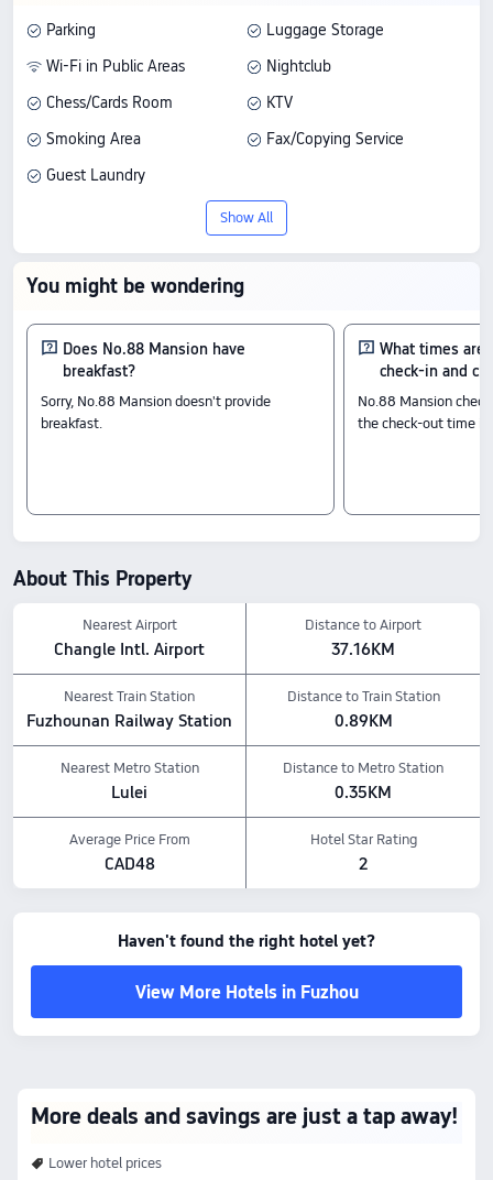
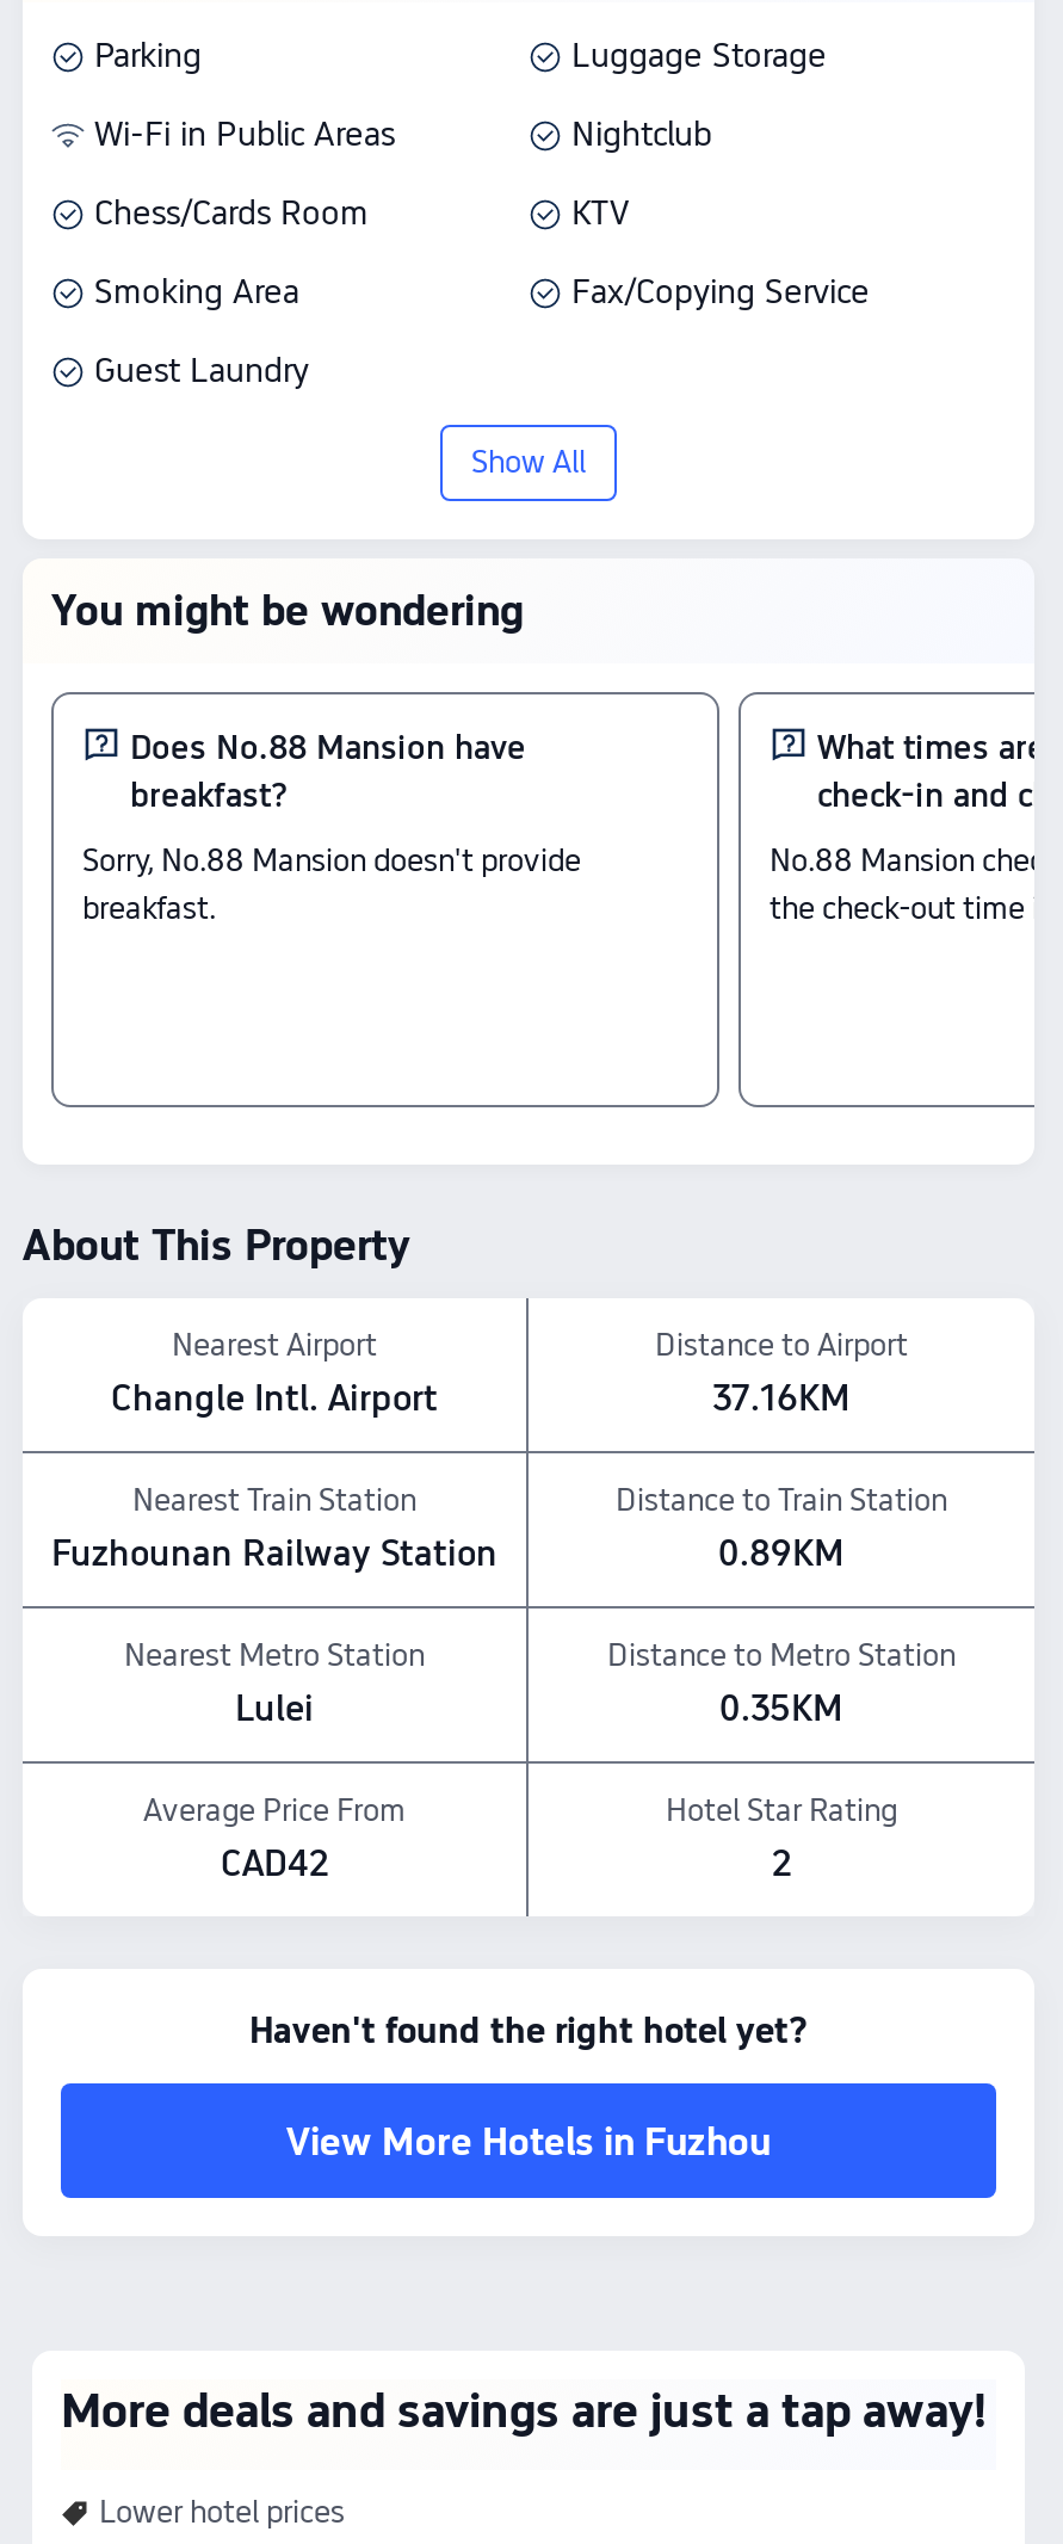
- CAD48
+ CAD42
